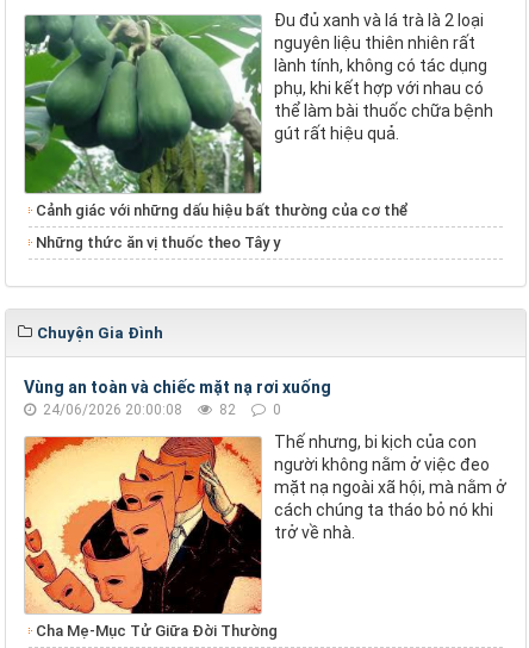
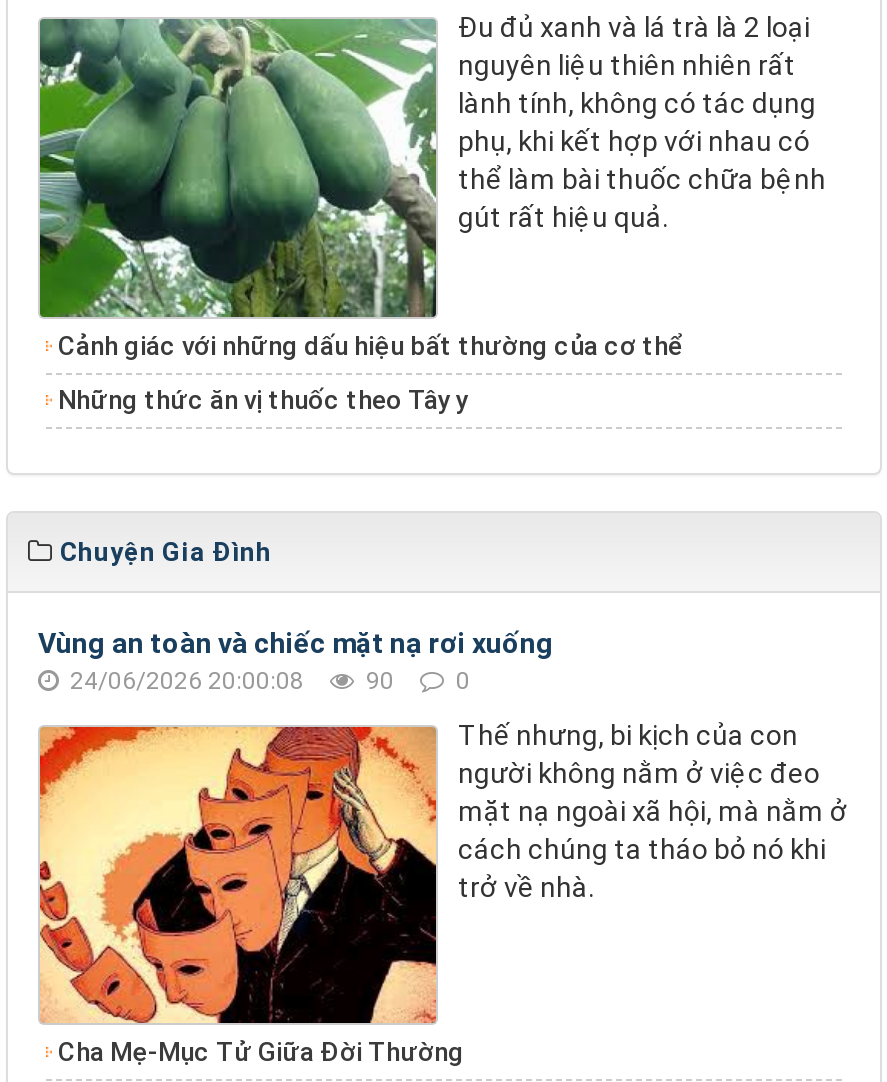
- 24/06/2026 20:00:08 82 0
+ 24/06/2026 20:00:08 90 0
